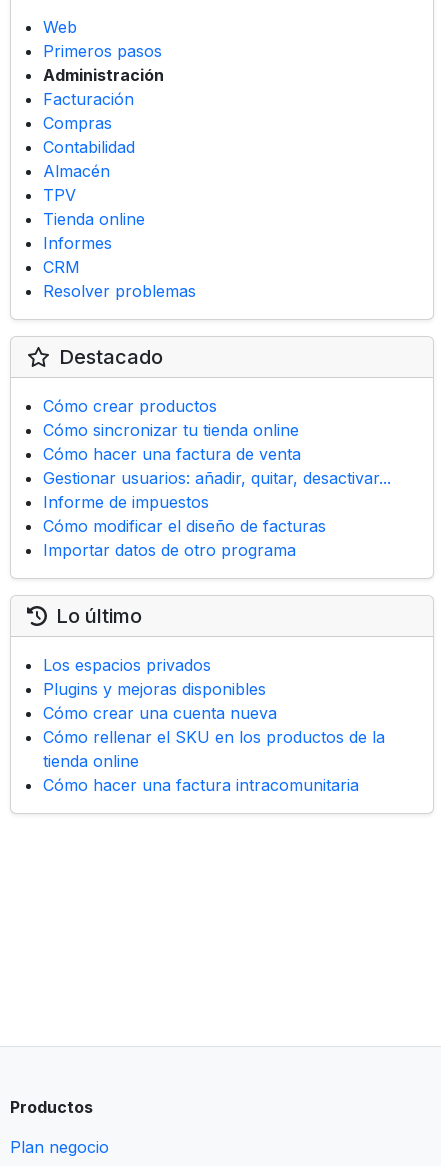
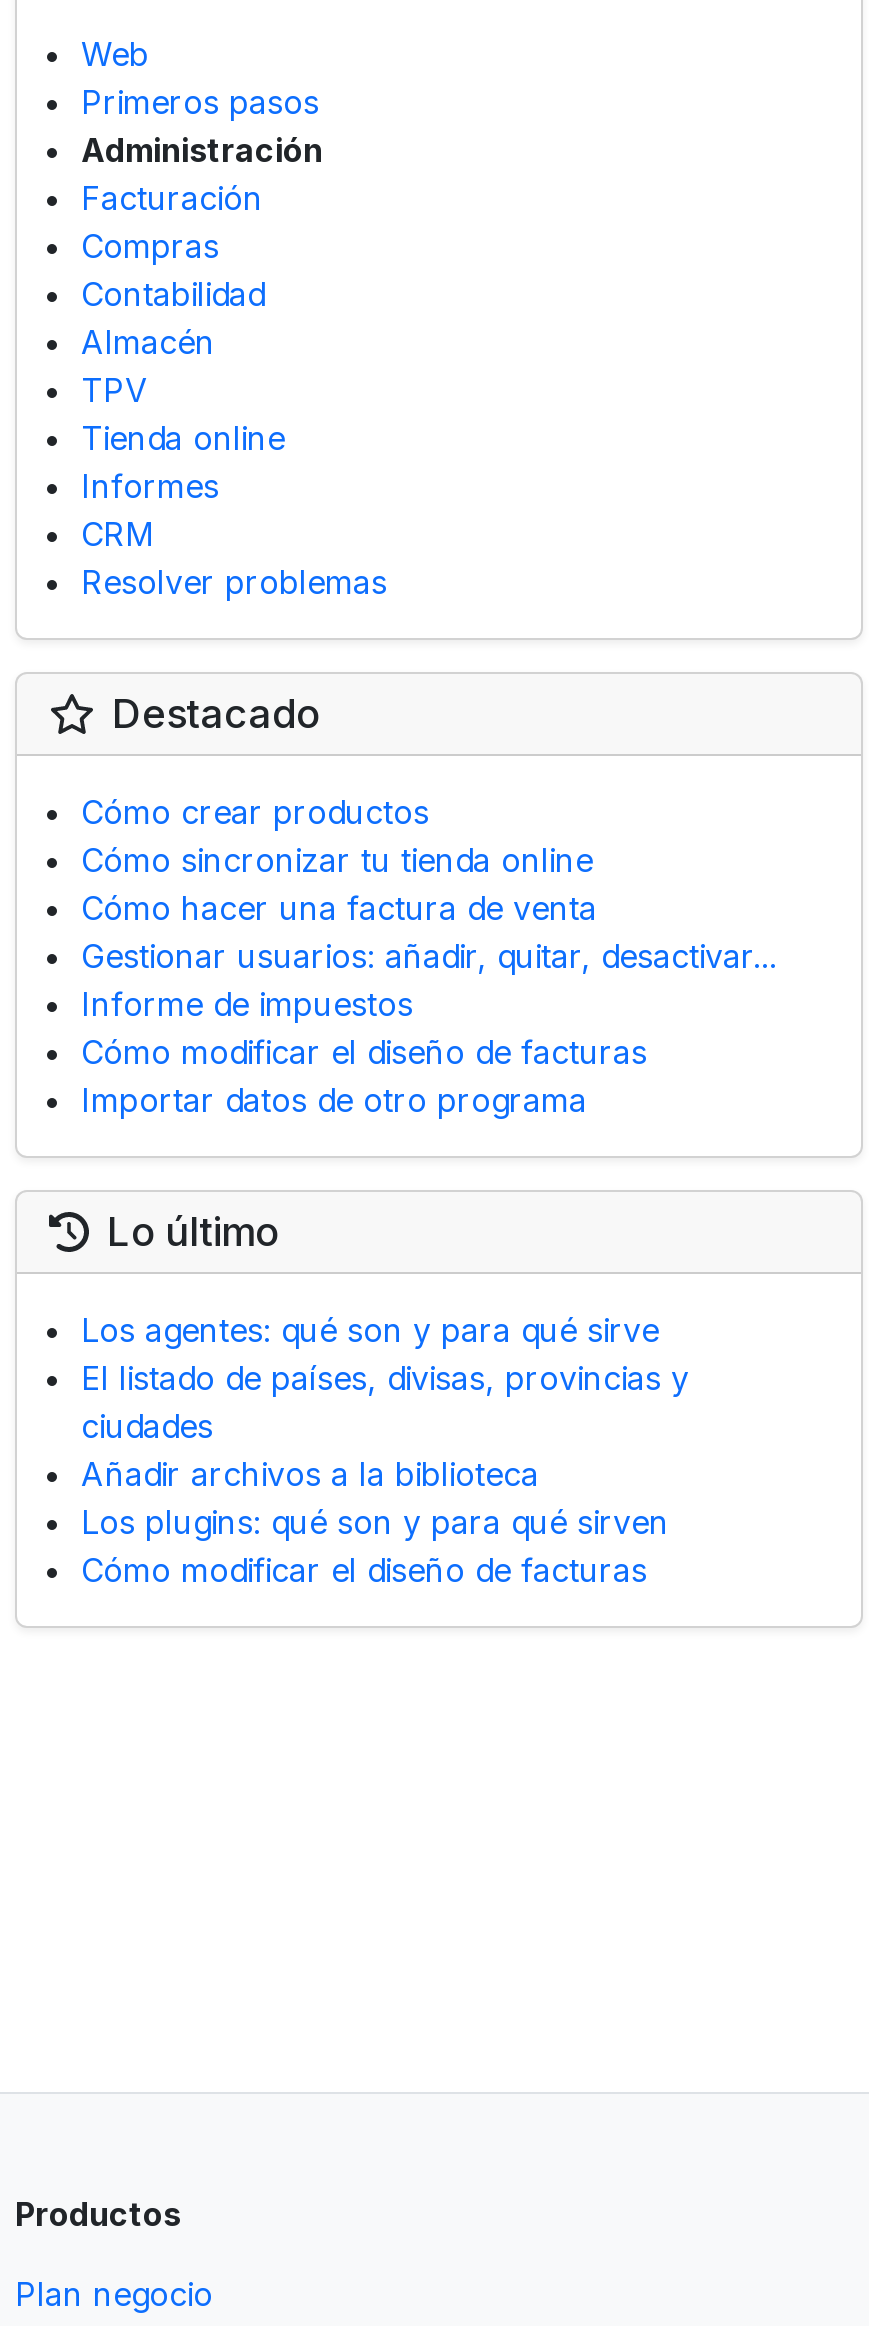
- Los espacios privados
- Plugins y mejoras disponibles
- Cómo crear una cuenta nueva
- Cómo rellenar el SKU en los productos de la
- tienda online
- Cómo hacer una factura intracomunitaria
+ Los agentes: qué son y para qué sirve
+ El listado de países, divisas, provincias y
+ ciudades
+ Añadir archivos a la biblioteca
+ Los plugins: qué son y para qué sirven
+ Cómo modificar el diseño de facturas
